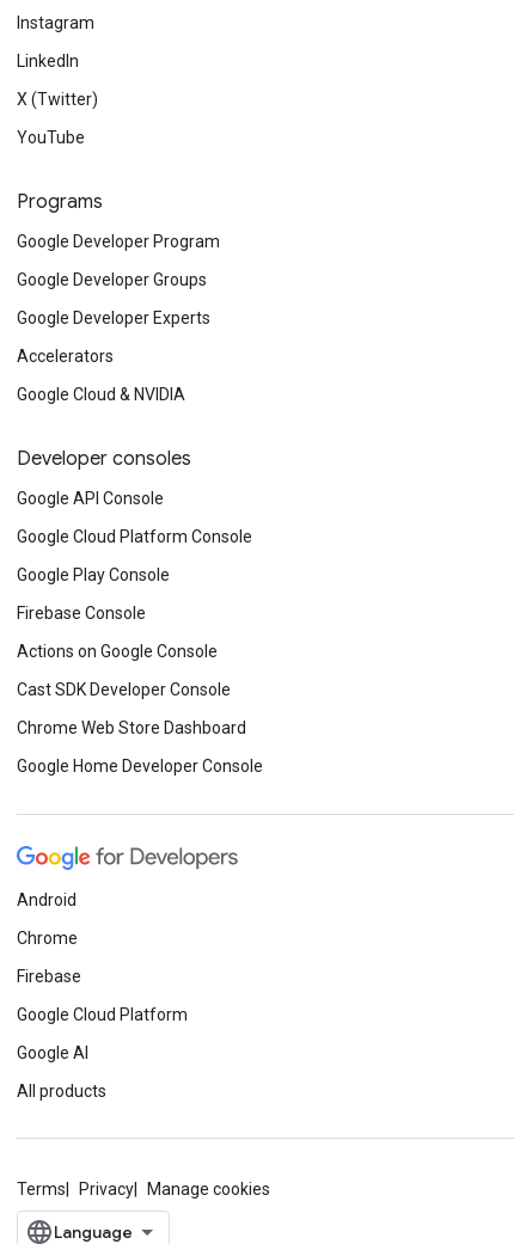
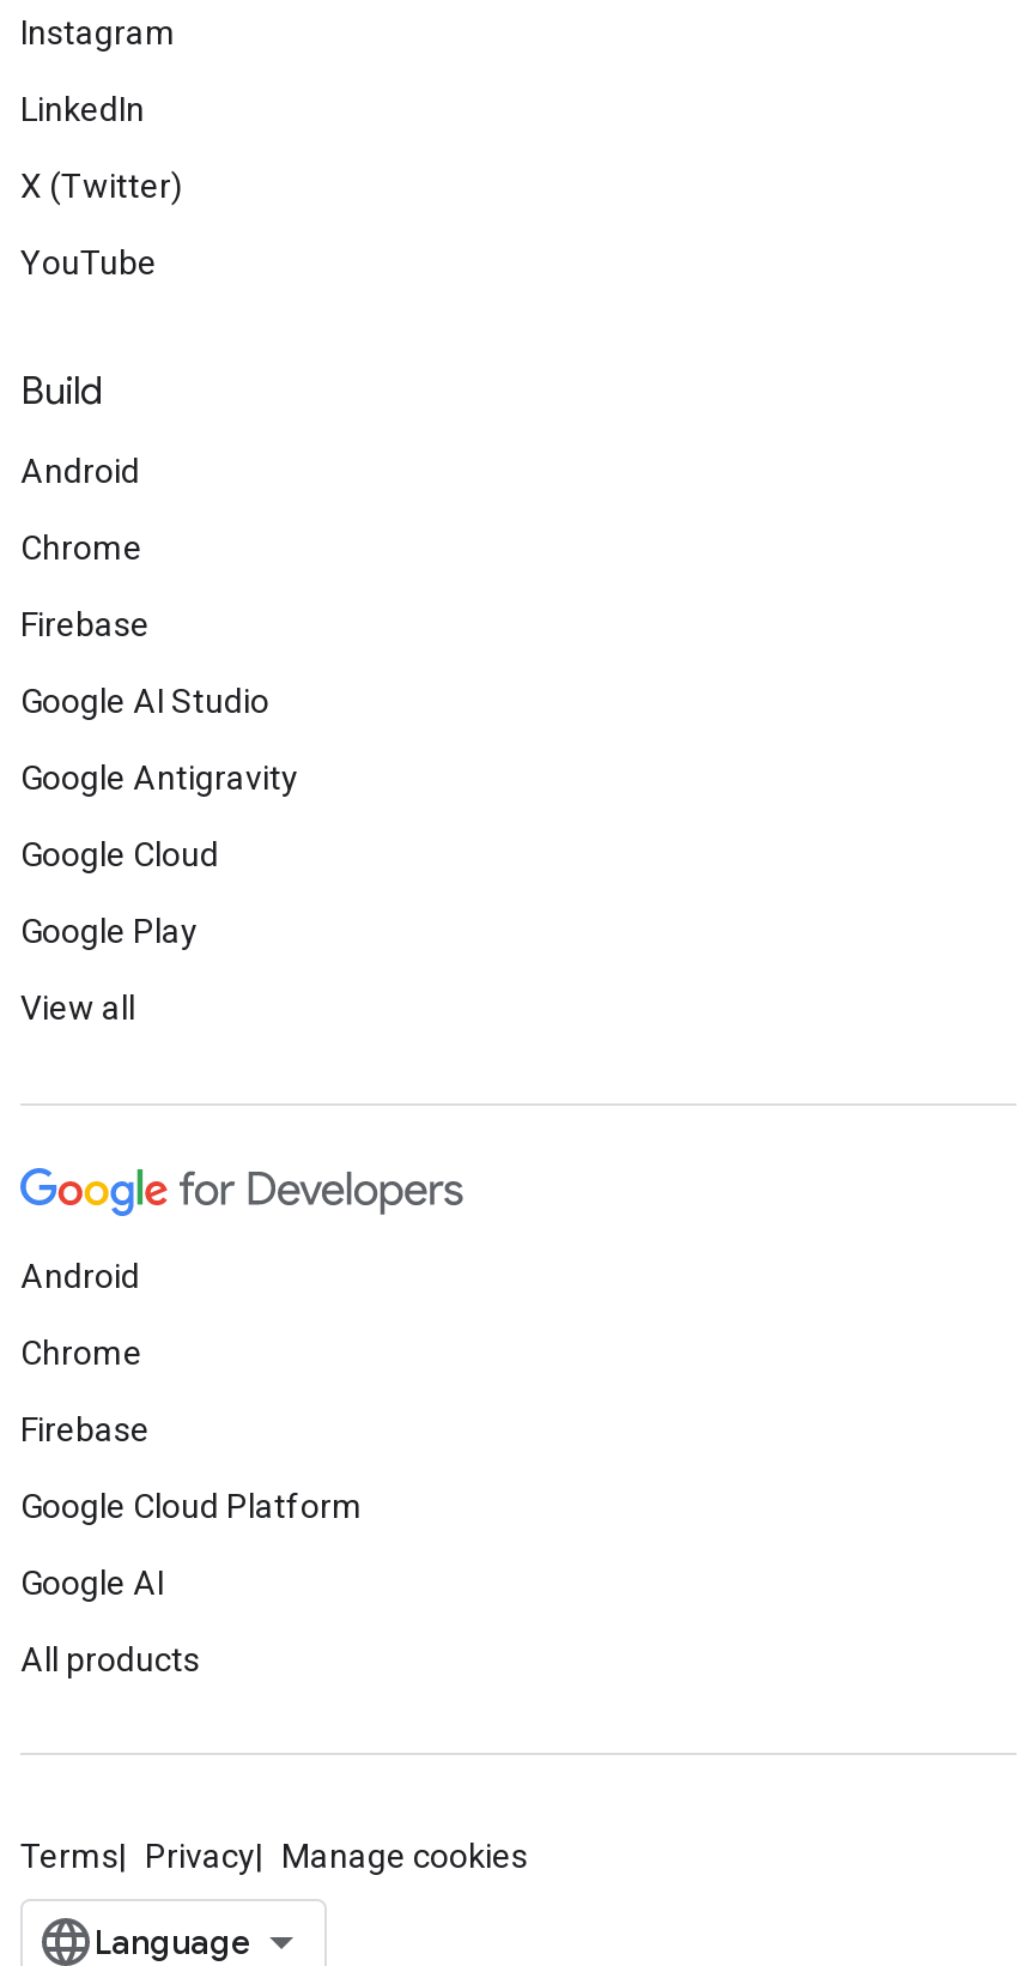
- Programs
- Google Developer Program
- Google Developer Groups
- Google Developer Experts
- Accelerators
- Google Cloud & NVIDIA
- Developer consoles
- Google API Console
- Google Cloud Platform Console
- Google Play Console
- Firebase Console
- Actions on Google Console
- Cast SDK Developer Console
- Chrome Web Store Dashboard
- Google Home Developer Console
+ Build
+ Android
+ Chrome
+ Firebase
+ Google AI Studio
+ Google Antigravity
+ Google Cloud
+ Google Play
+ View all
